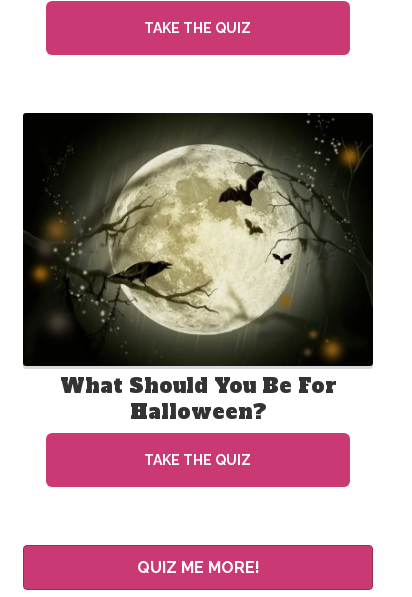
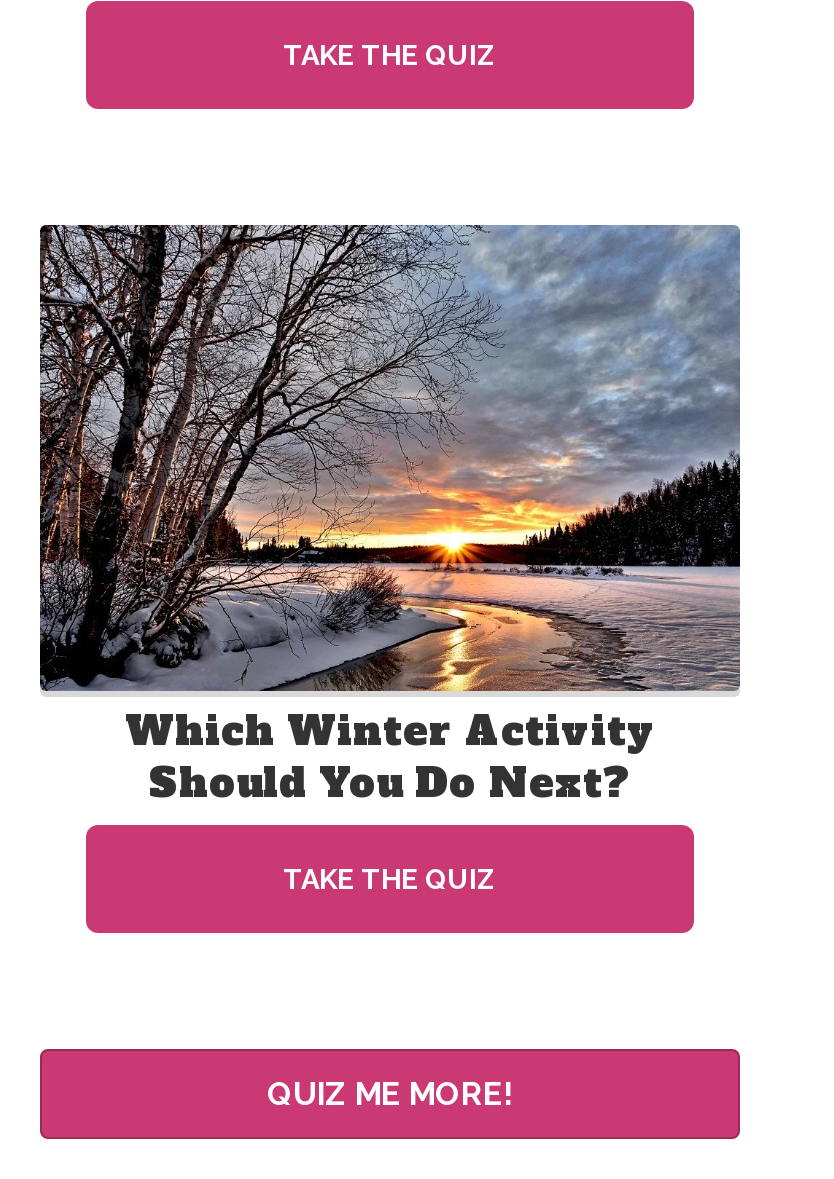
- [image]
- What Should You Be For
- Halloween?
+ [image]
+ Which Winter Activity
+ Should You Do Next?
